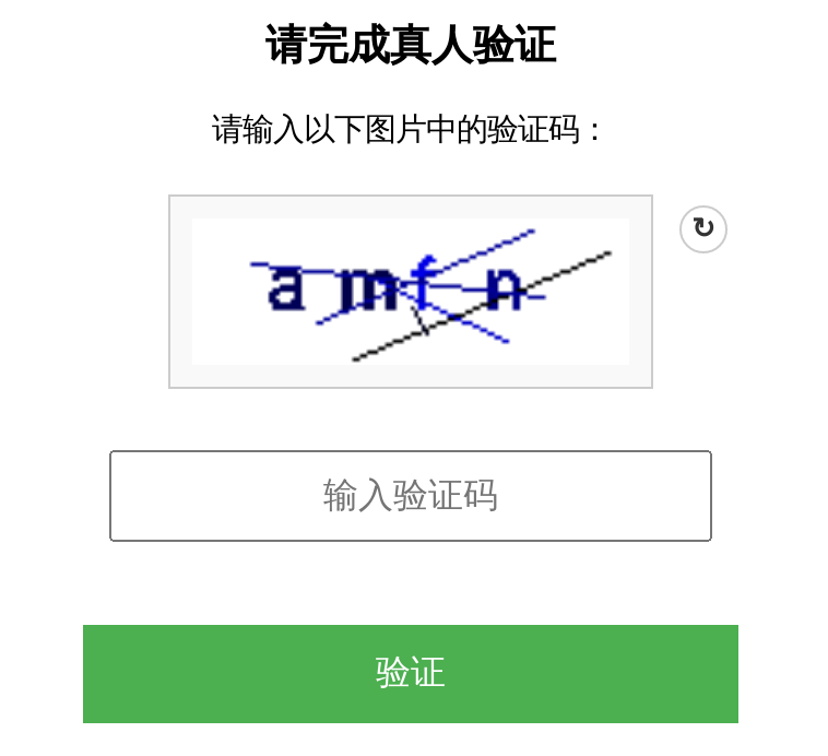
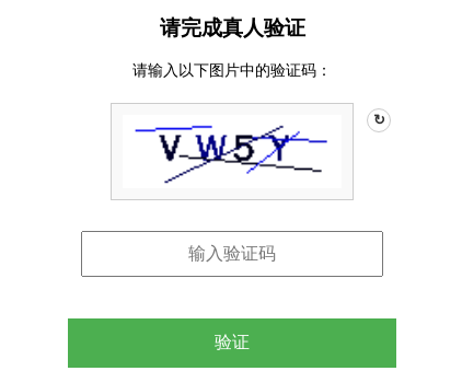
- [image]
+ [image]
